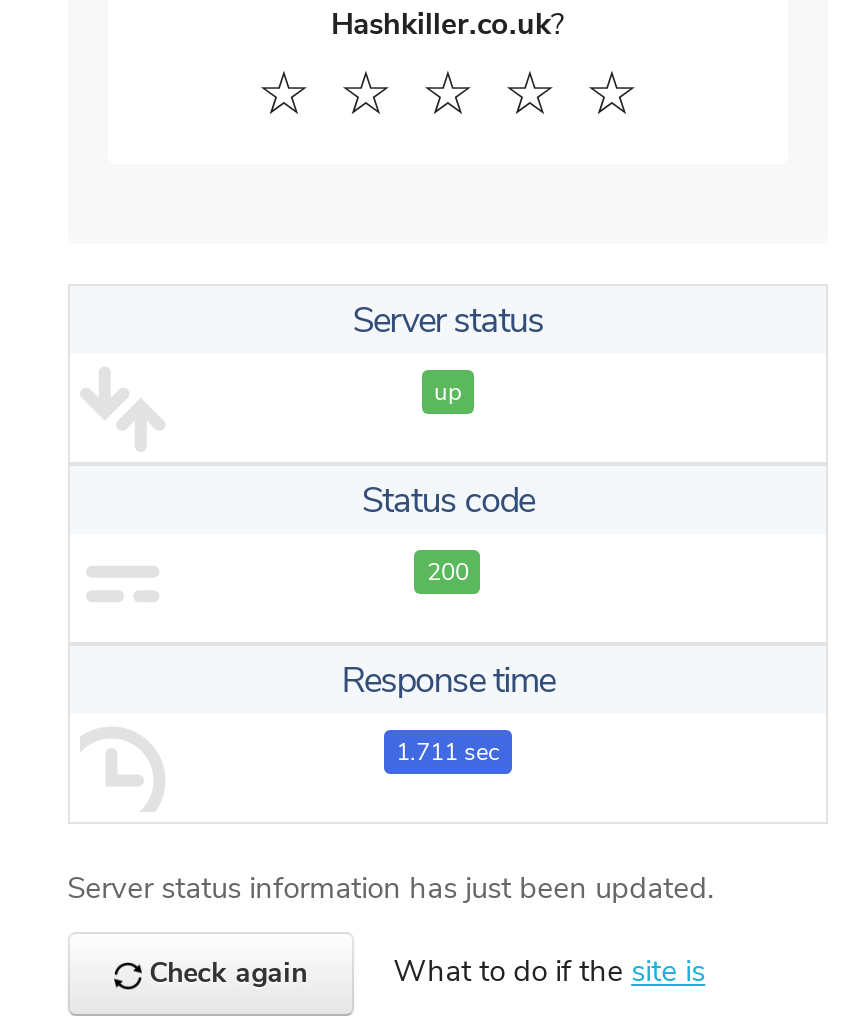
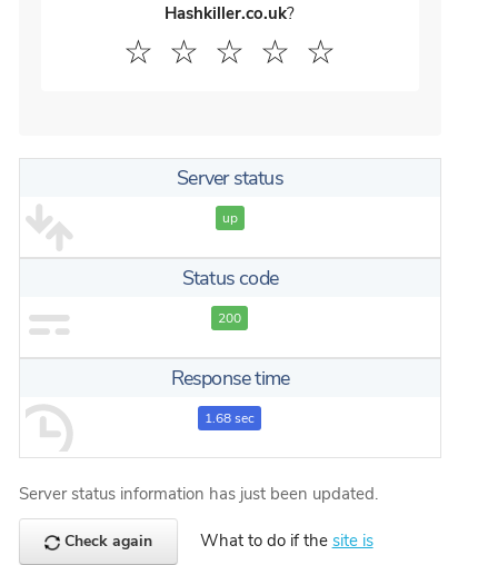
- 1.711 sec
+ 1.68 sec
